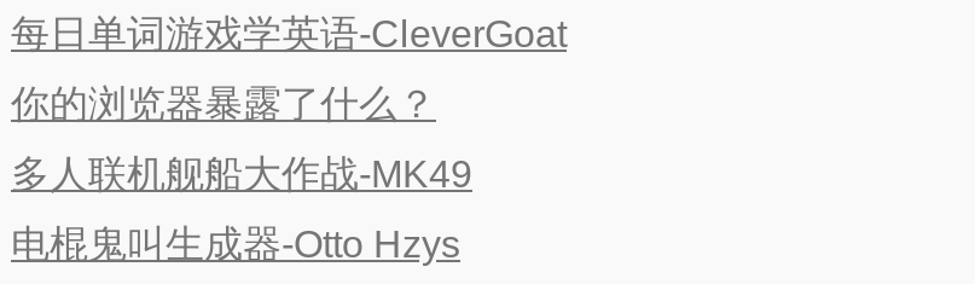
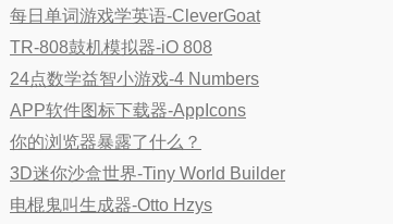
+ TR-808鼓机模拟器-iO 808
+ 24点数学益智小游戏-4 Numbers
+ APP软件图标下载器-AppIcons

- 多人联机舰船大作战-MK49
+ 3D迷你沙盒世界-Tiny World Builder
